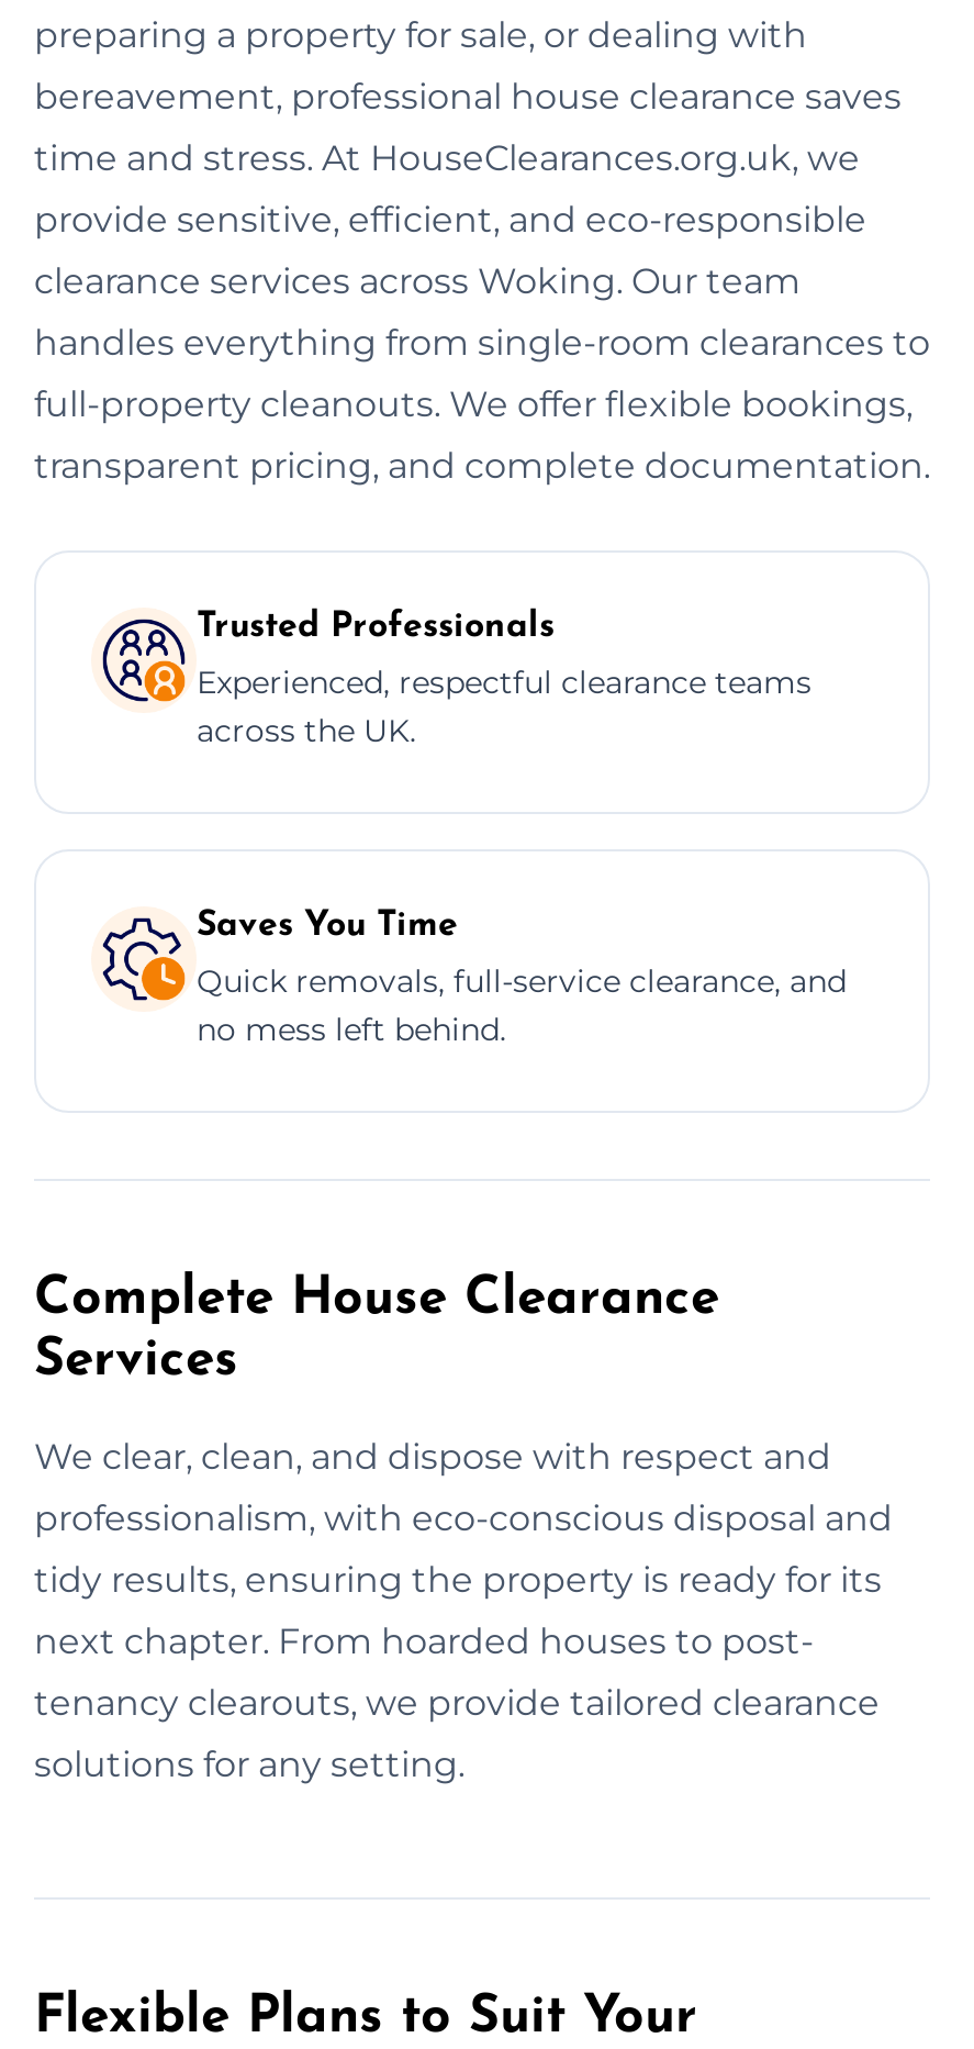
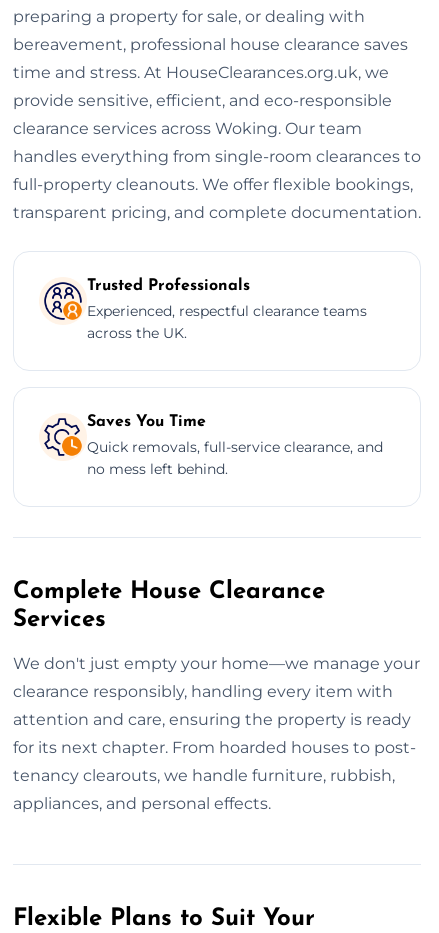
- We clear, clean, and dispose with respect and
+ We don't just empty your home—we manage your

- professionalism, with eco-conscious disposal and
+ clearance responsibly, handling every item with

- tidy results, ensuring the property is ready for its
+ attention and care, ensuring the property is ready

- next chapter. From hoarded houses to post-
+ for its next chapter. From hoarded houses to post-

- tenancy clearouts, we provide tailored clearance
+ tenancy clearouts, we handle furniture, rubbish,

- solutions for any setting.
+ appliances, and personal effects.
